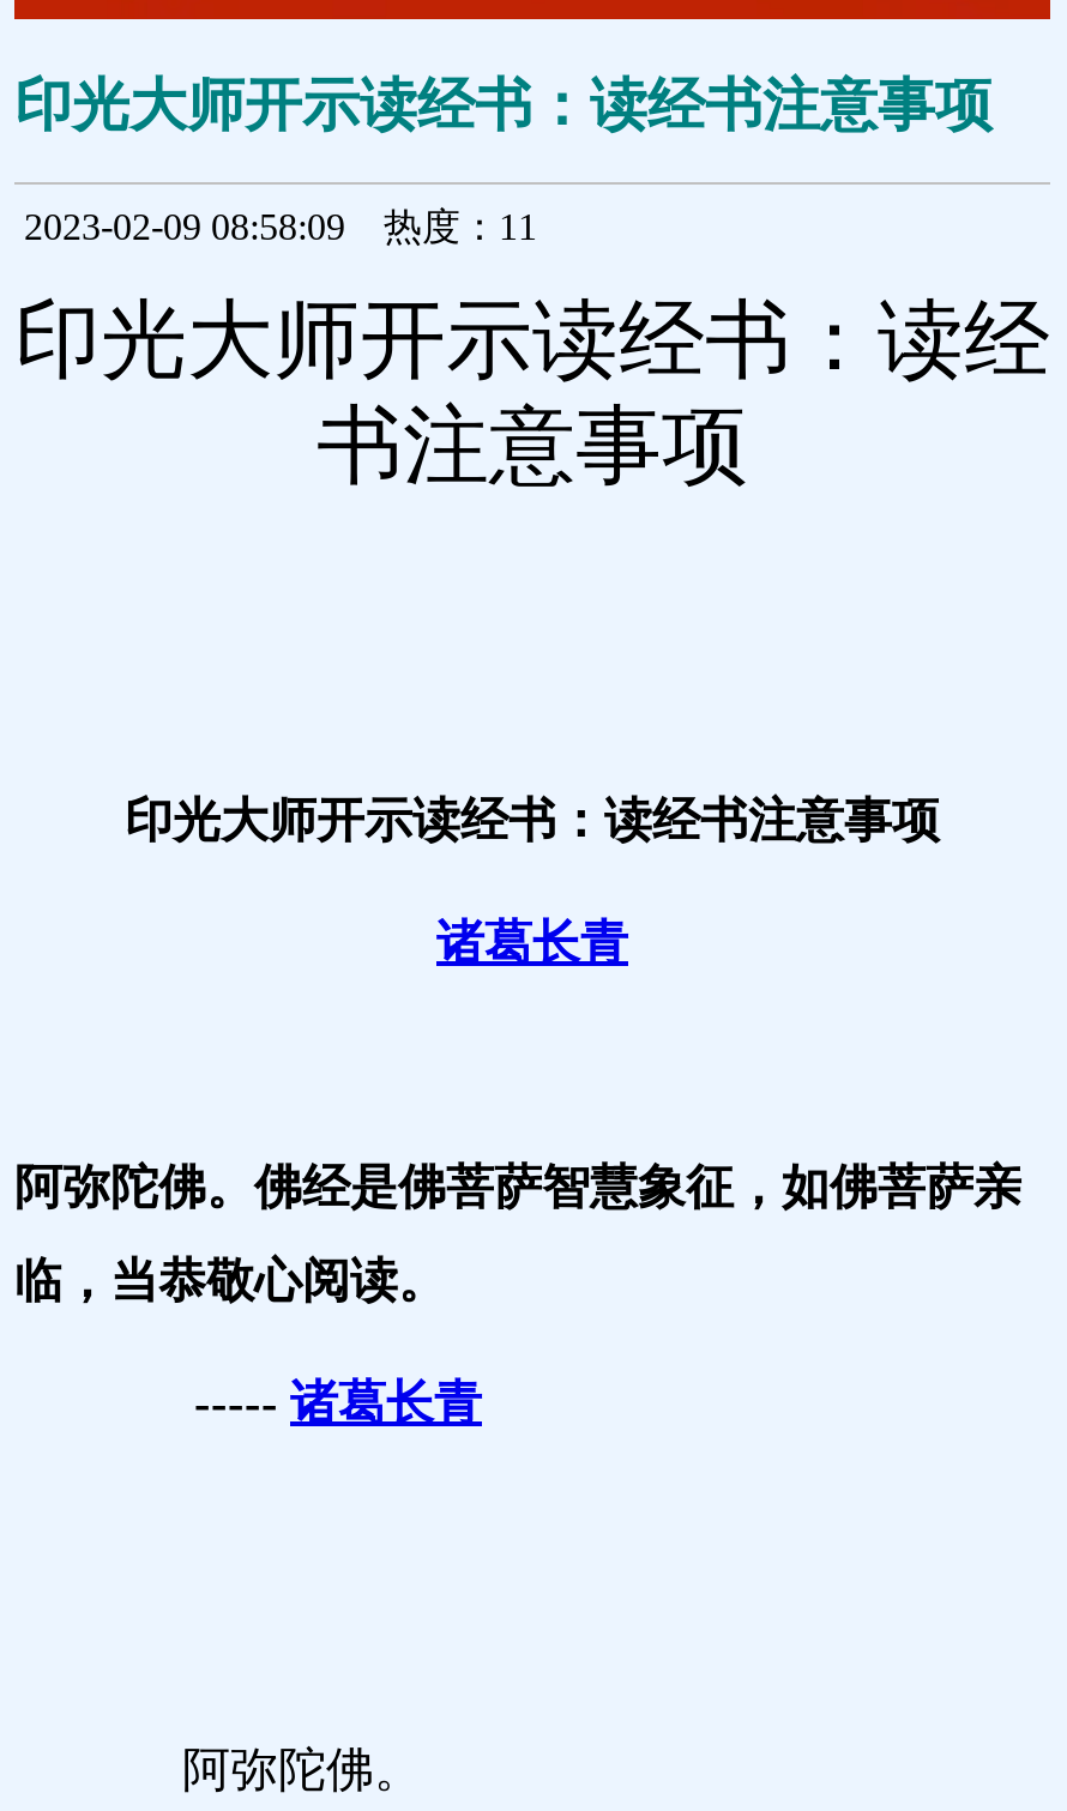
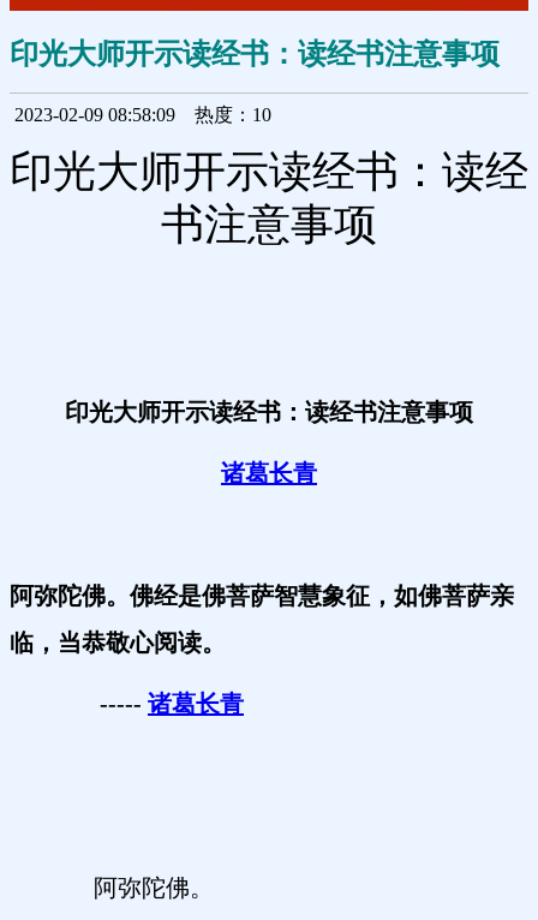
- 2023-02-09 08:58:09热度：11
+ 2023-02-09 08:58:09热度：10
